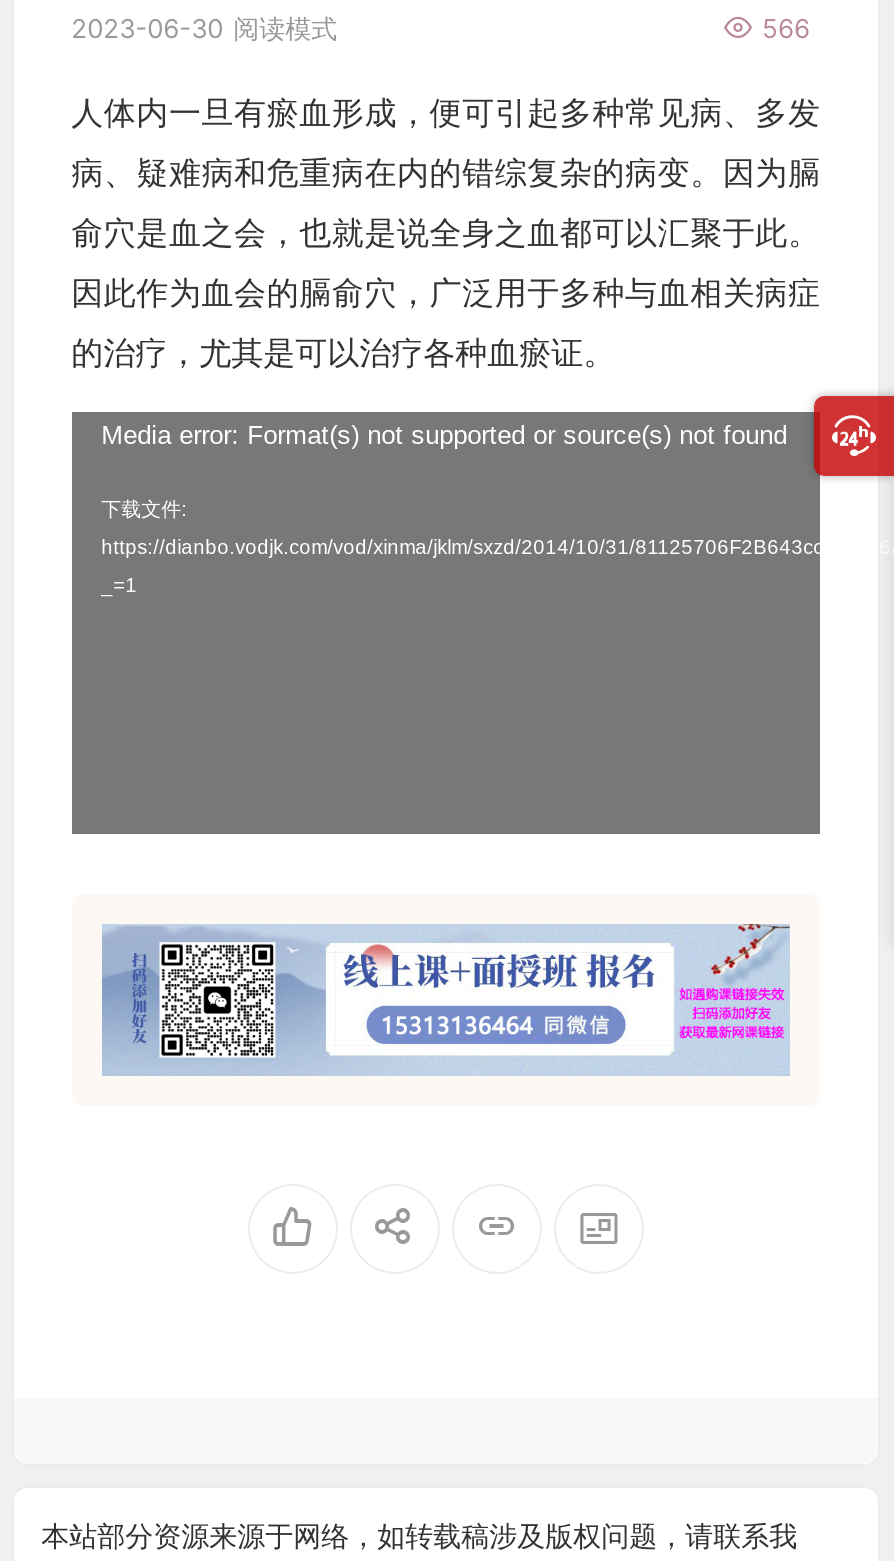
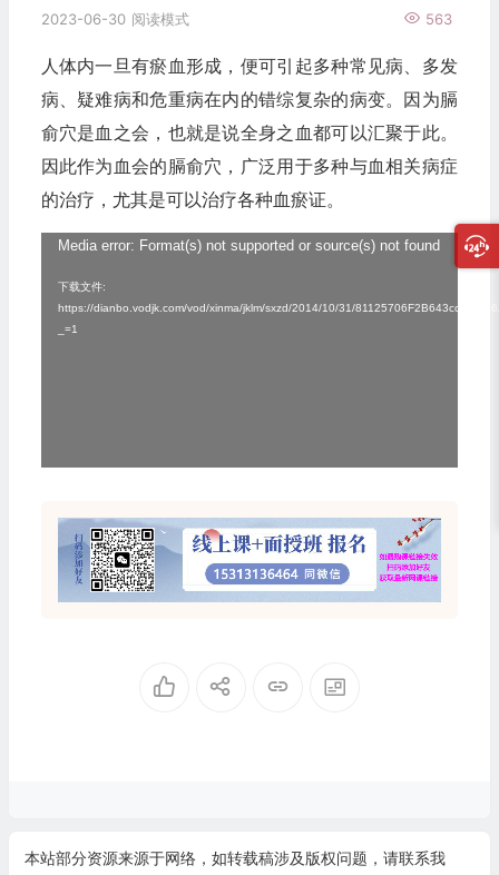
- 566
+ 563
